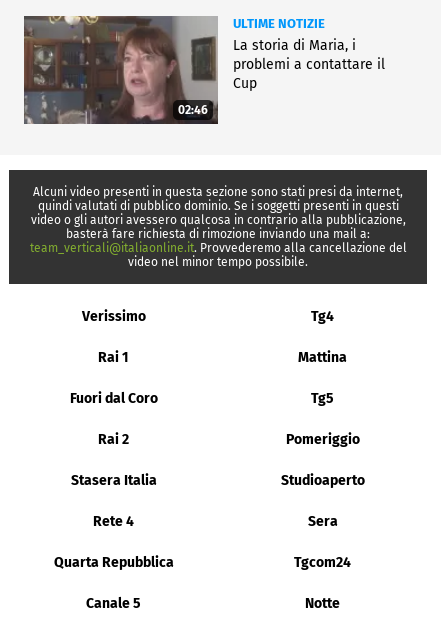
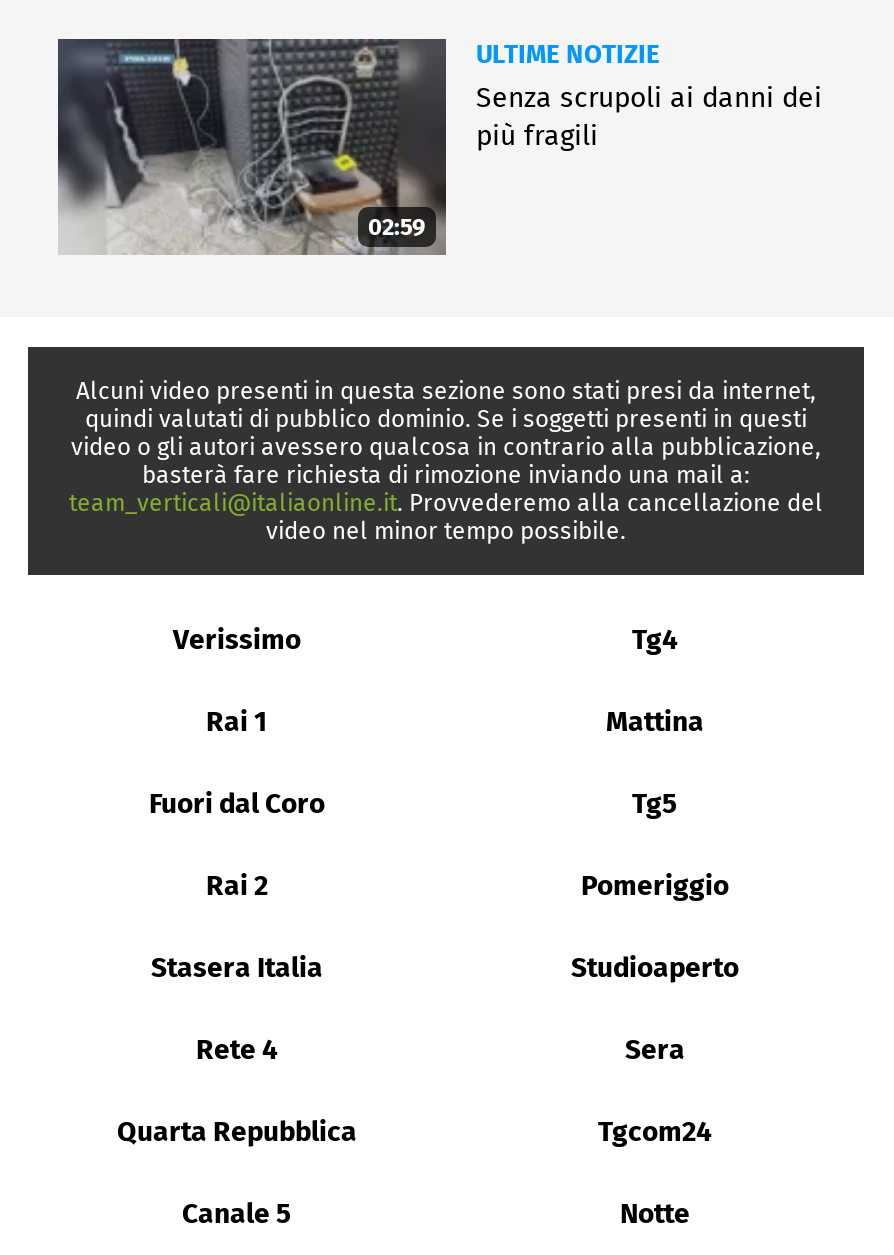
- [image]
- 02:46
+ [image]
+ 02:59

- La storia di Maria, i
- problemi a contattare il
- Cup
+ Senza scrupoli ai danni dei
+ più fragili
